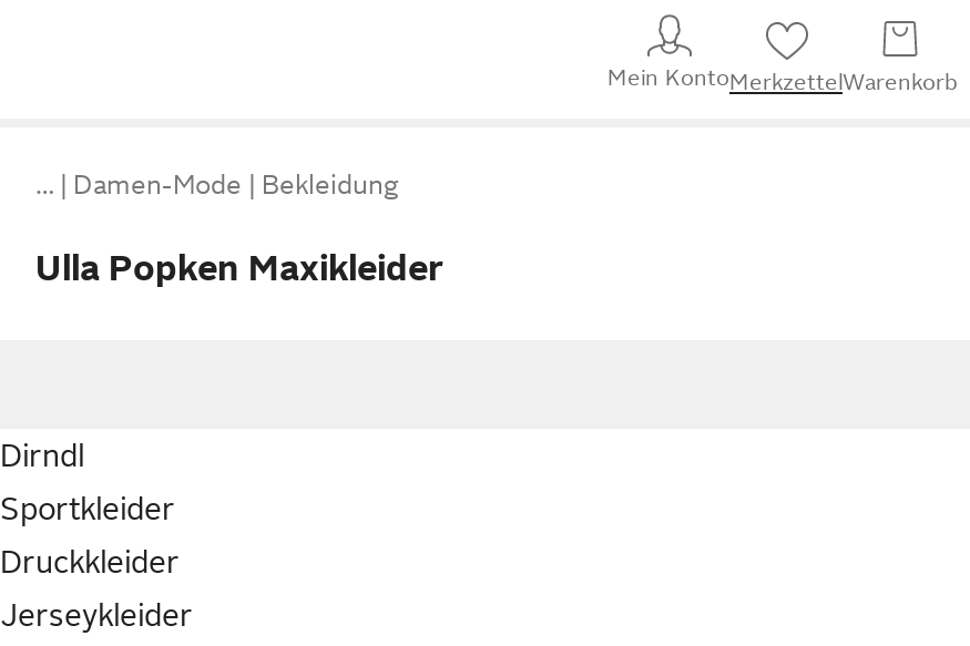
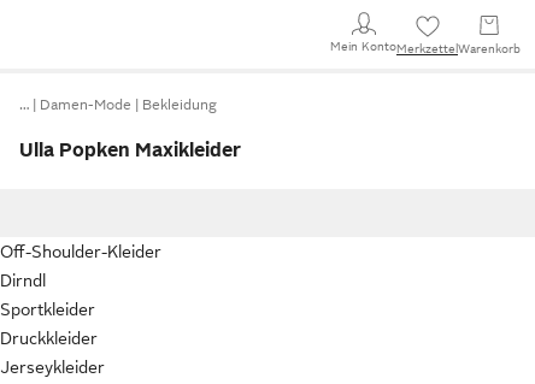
+ Off-Shoulder-Kleider
